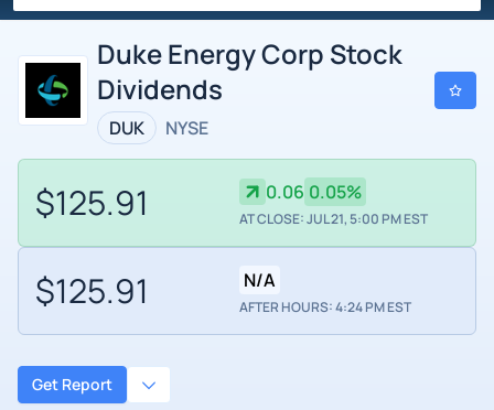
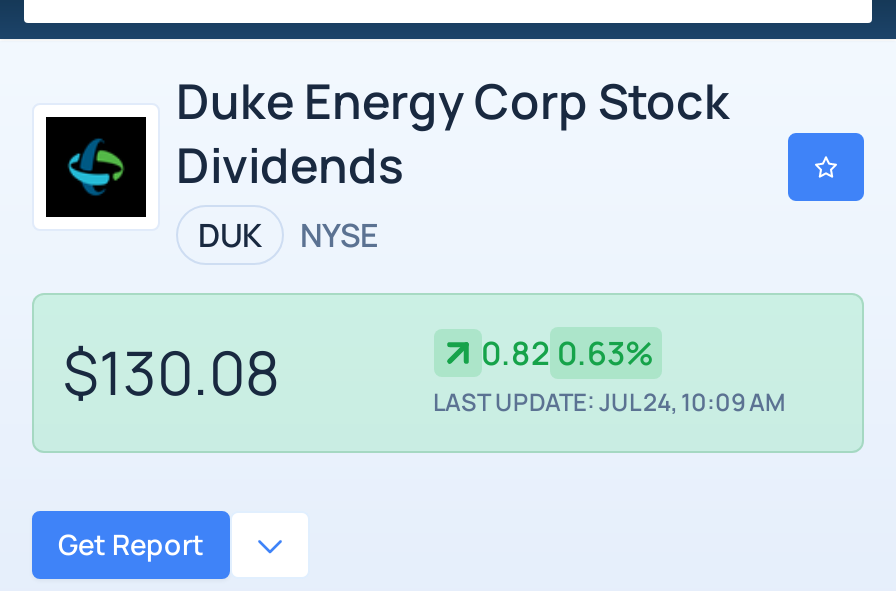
- $125.91
- 0.06 0.05%
- AT CLOSE: JUL 21, 5:00 PM EST
- $125.91
- N/A
- AFTER HOURS: 4:24 PM EST
+ $130.08
+ 0.82 0.63%
+ LAST UPDATE: JUL 24, 10:09 AM
